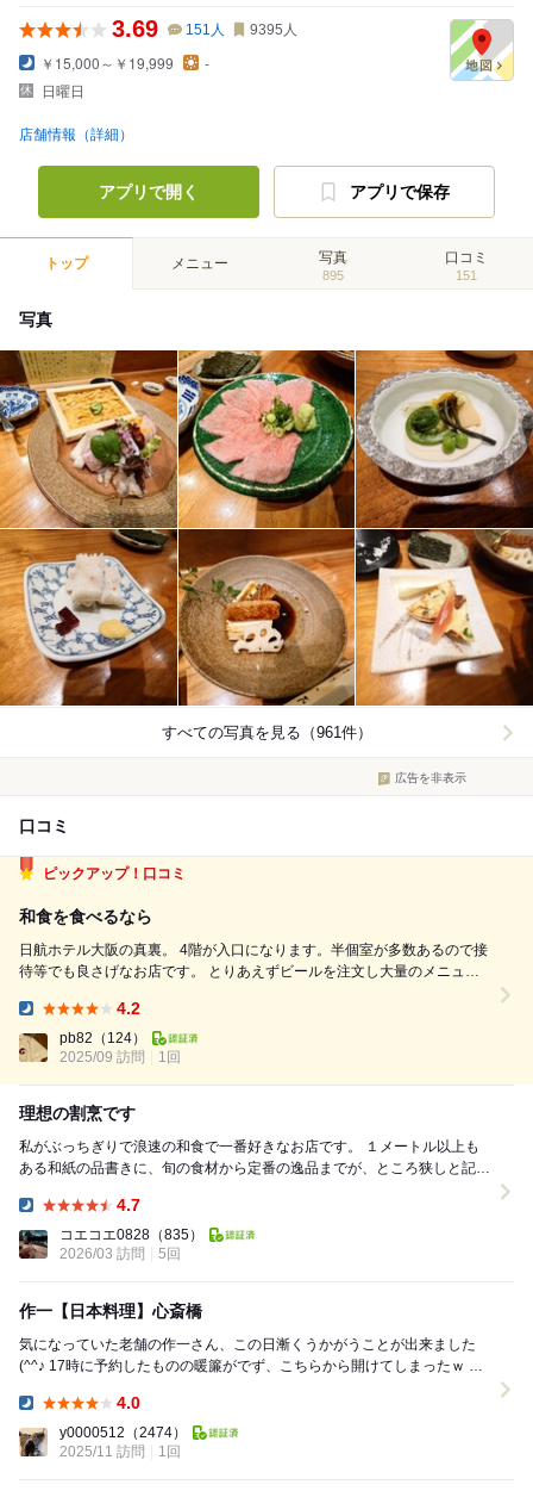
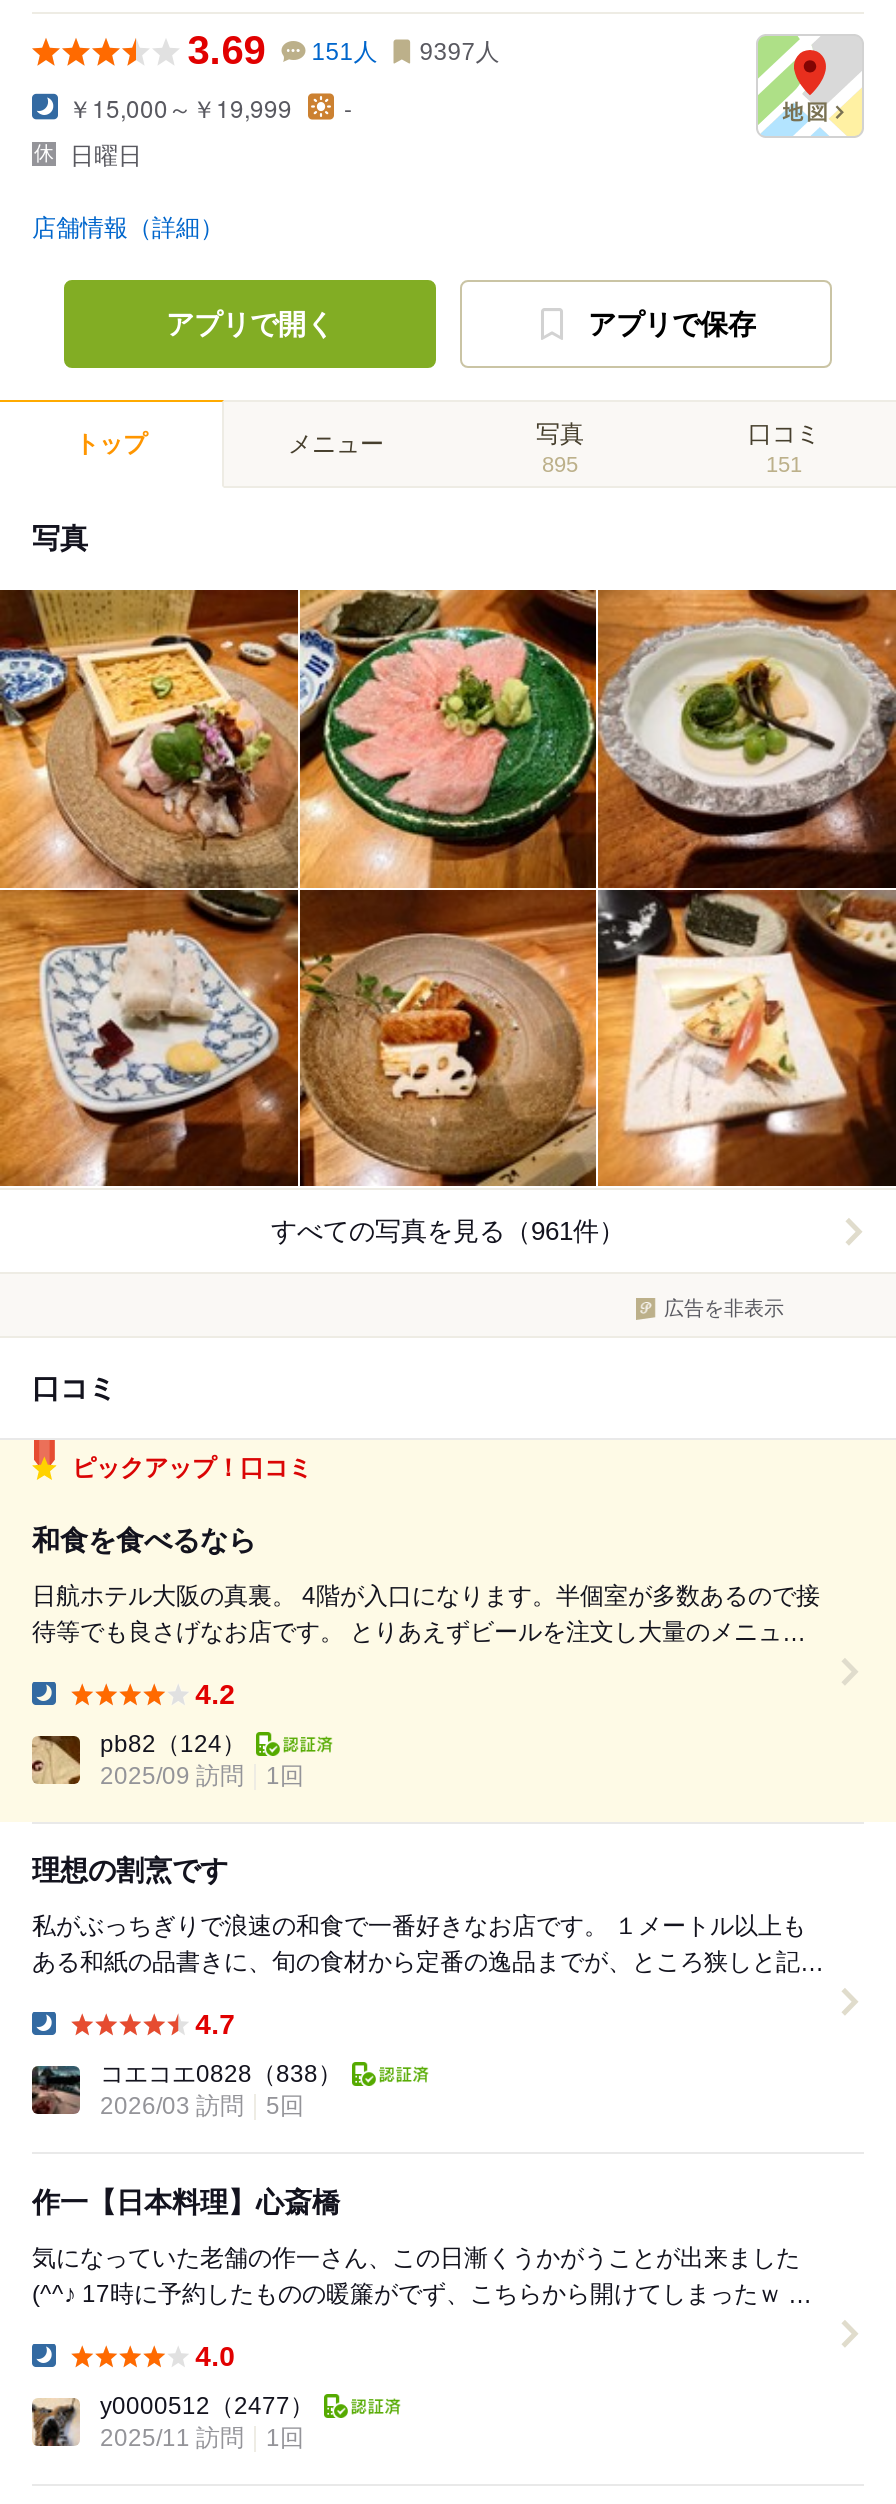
- 3.69 151人 9395人
+ 3.69 151人 9397人

- コエコエ0828（835）
+ コエコエ0828（838）

- y0000512（2474）
+ y0000512（2477）
